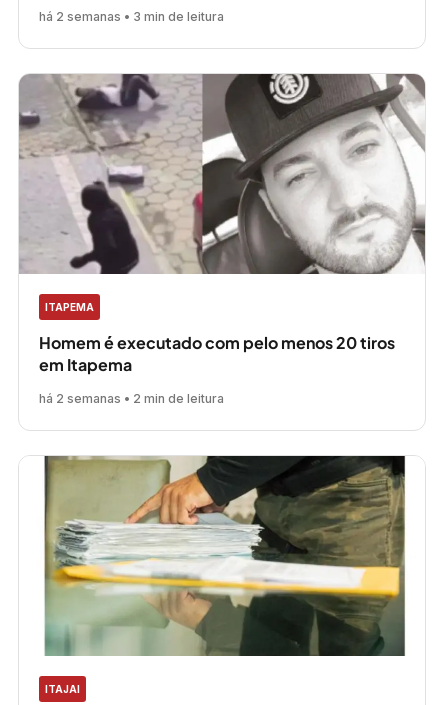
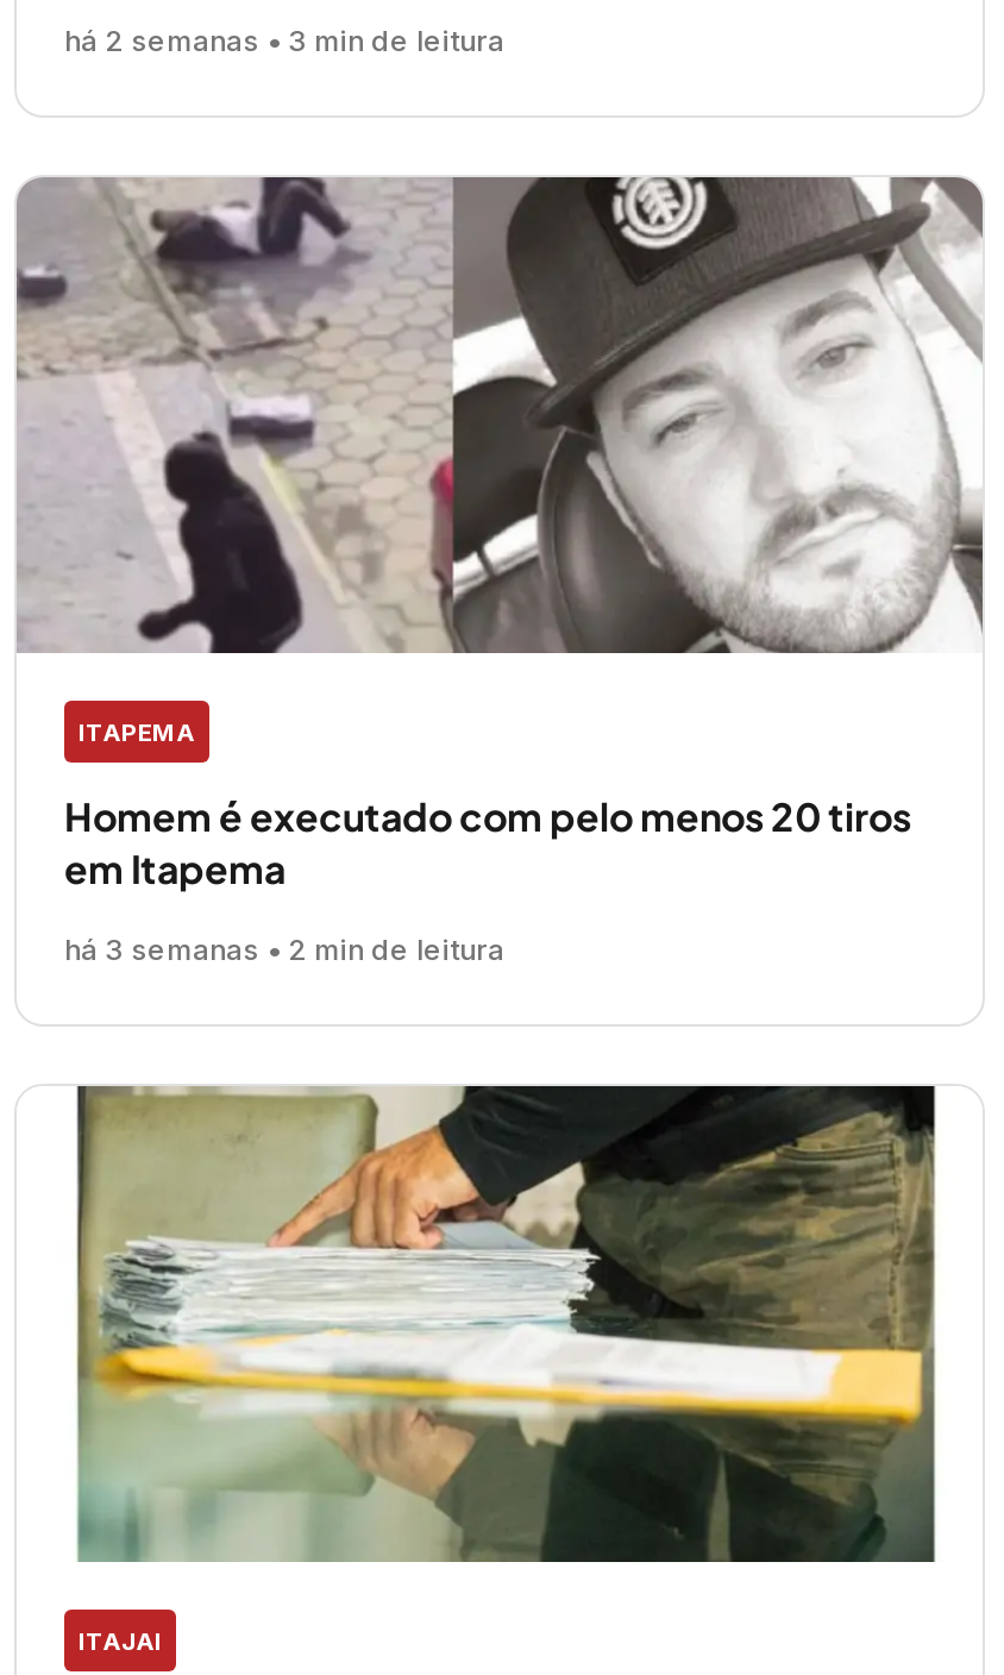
- há 2 semanas • 2 min de leitura
+ há 3 semanas • 2 min de leitura
